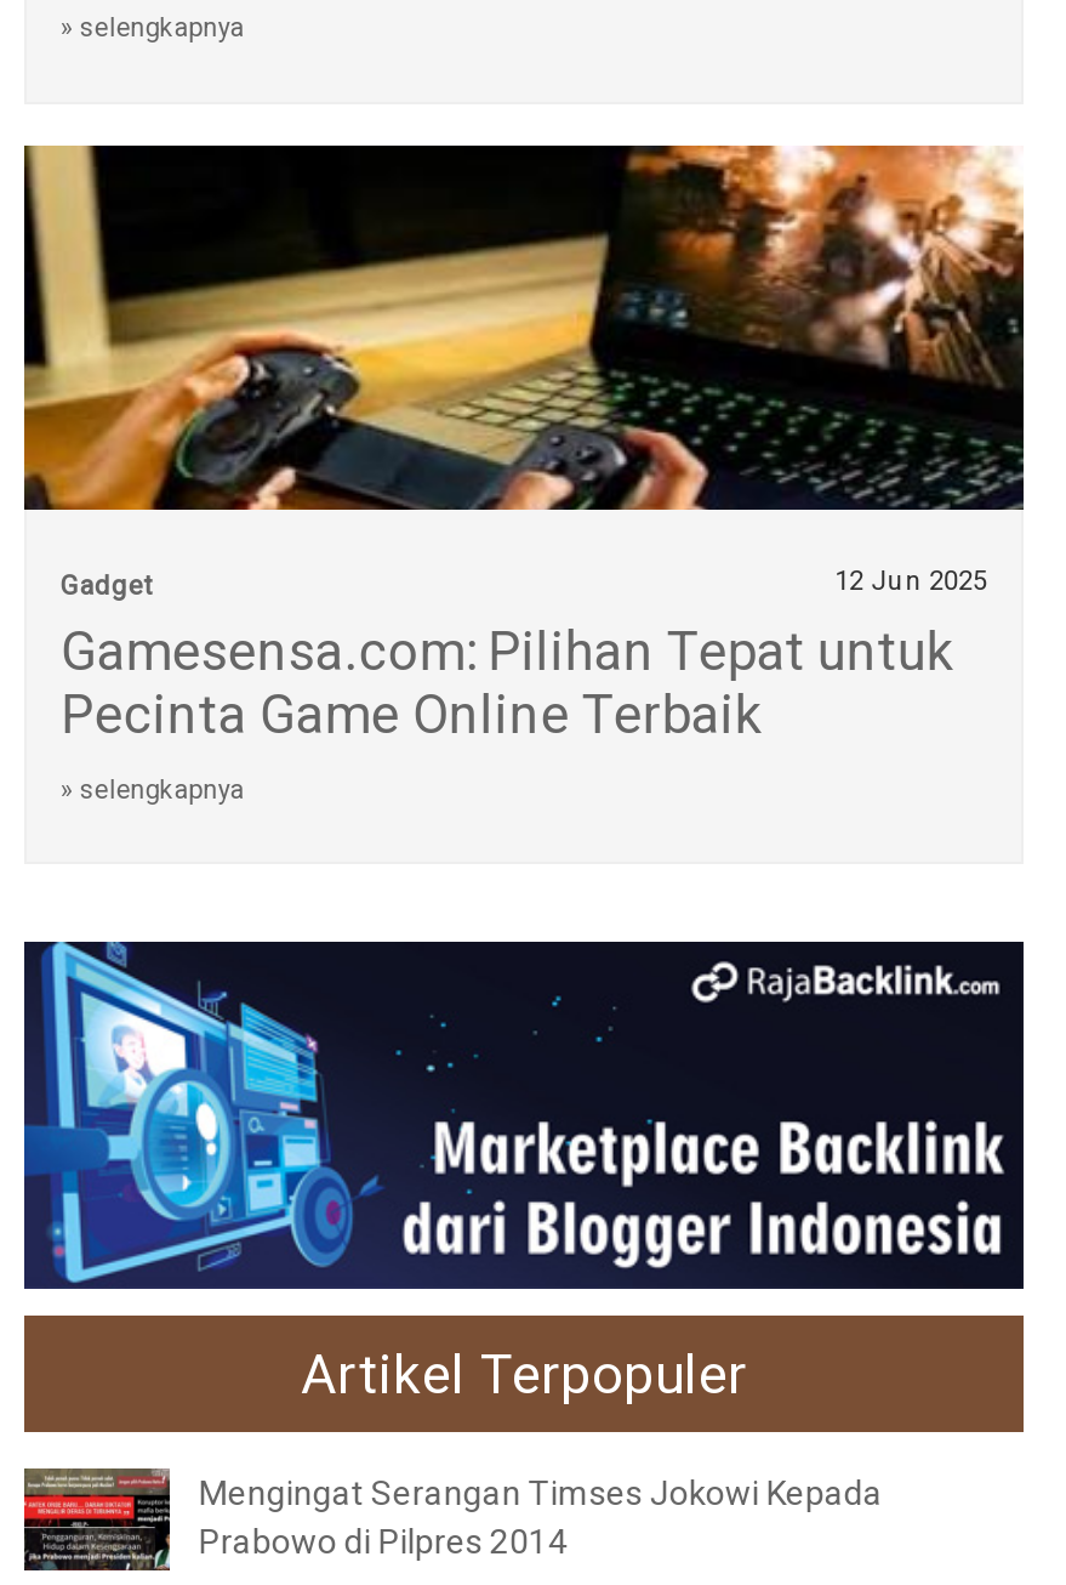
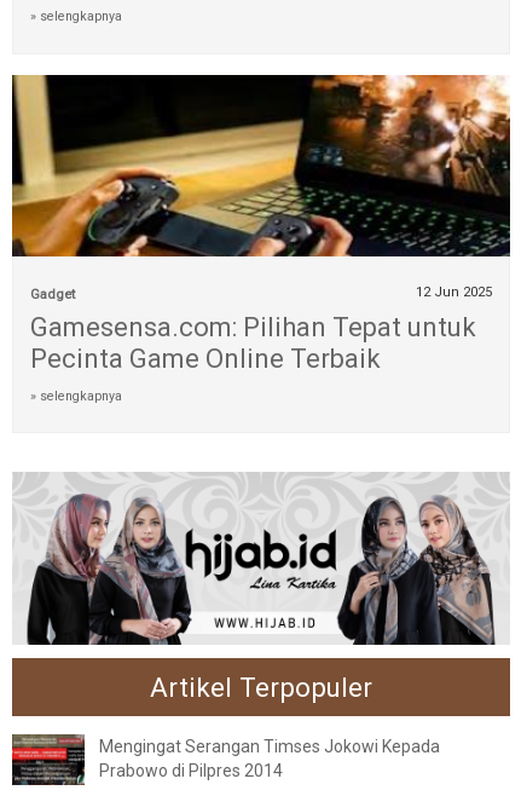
- [image]
+ [image]
